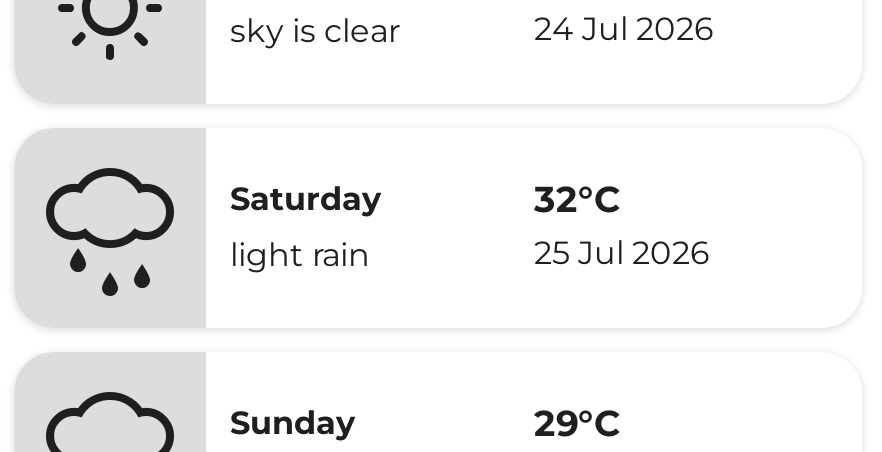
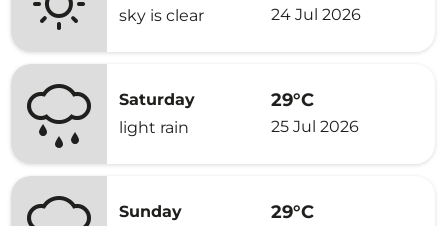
- 32°C
+ 29°C
